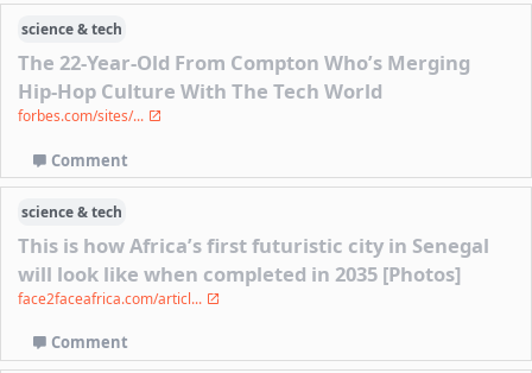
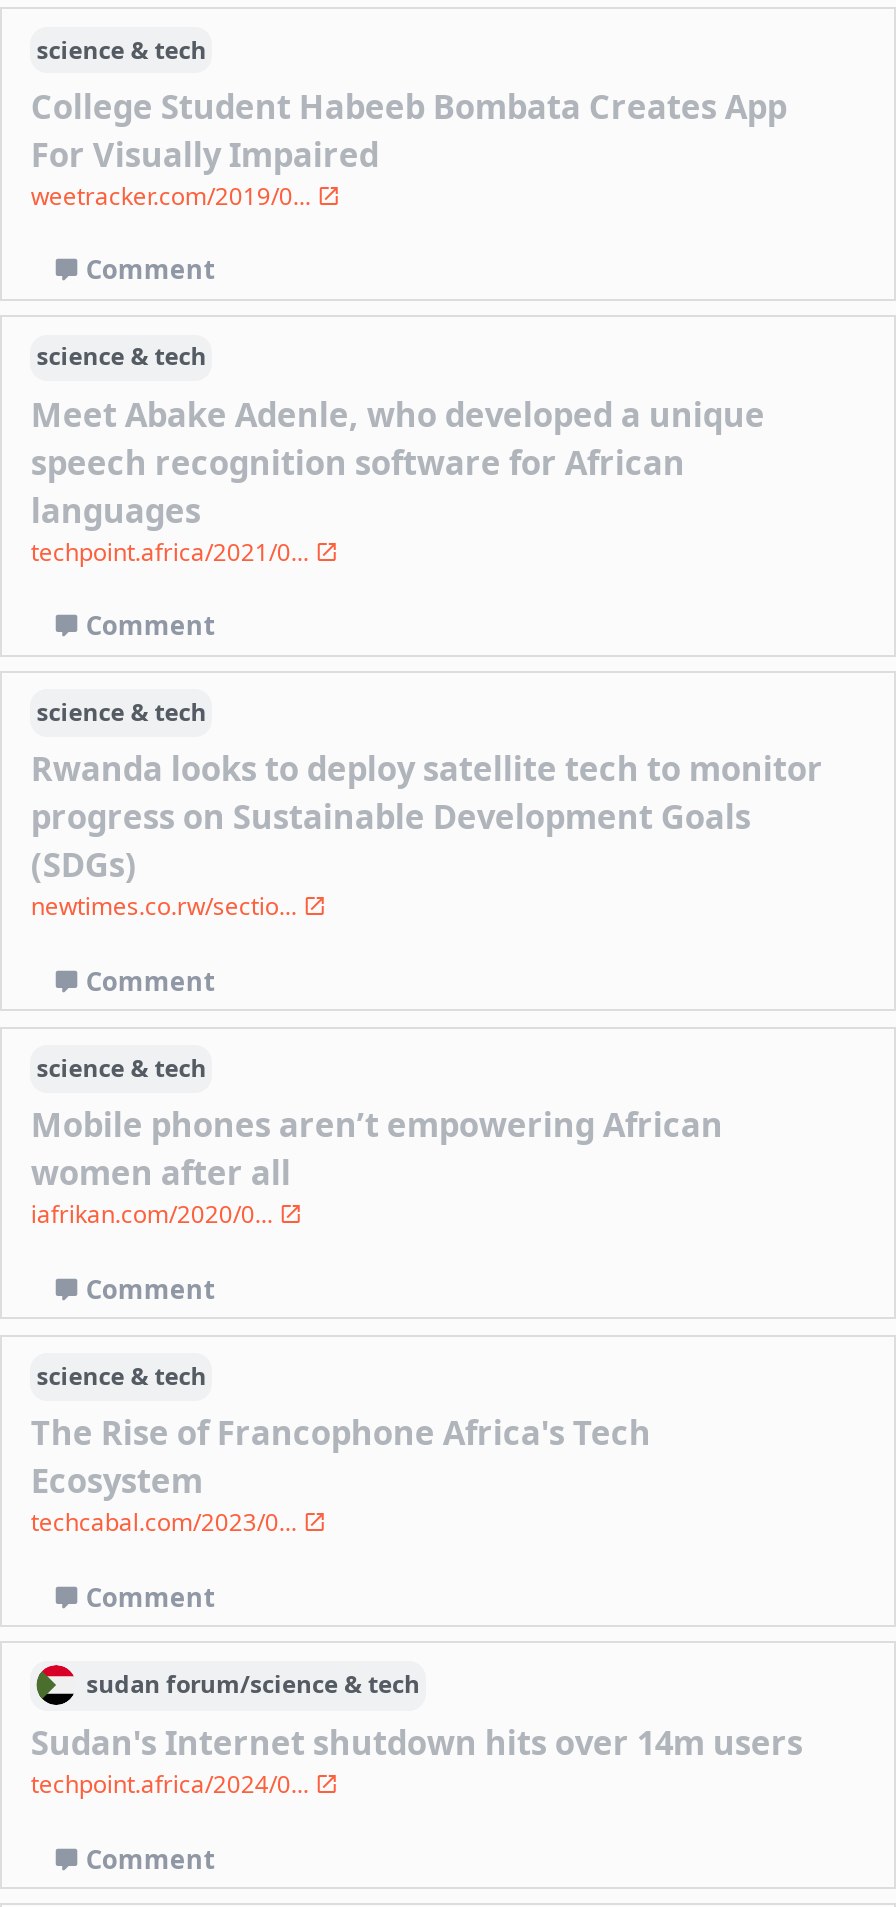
- The 22-Year-Old From Compton Who’s Merging
- Hip-Hop Culture With The Tech World
- forbes.com/sites/...
+ College Student Habeeb Bombata Creates App
+ For Visually Impaired
+ weetracker.com/2019/0...

- This is how Africa’s first futuristic city in Senegal
- will look like when completed in 2035 [Photos]
- face2faceafrica.com/articl...
+ Meet Abake Adenle, who developed a unique
+ speech recognition software for African
+ languages
+ techpoint.africa/2021/0...
+ Comment
+ science & tech
+ Rwanda looks to deploy satellite tech to monitor
+ progress on Sustainable Development Goals
+ (SDGs)
+ newtimes.co.rw/sectio...
+ Comment
+ science & tech
+ Mobile phones aren’t empowering African
+ women after all
+ iafrikan.com/2020/0...
+ Comment
+ science & tech
+ The Rise of Francophone Africa's Tech
+ Ecosystem
+ techcabal.com/2023/0...
+ Comment
+ sudan forum/science & tech
+ Sudan's Internet shutdown hits over 14m users
+ techpoint.africa/2024/0...
